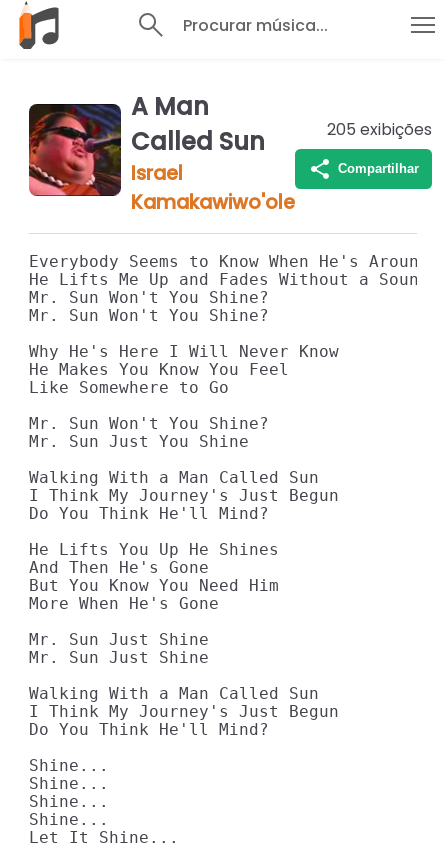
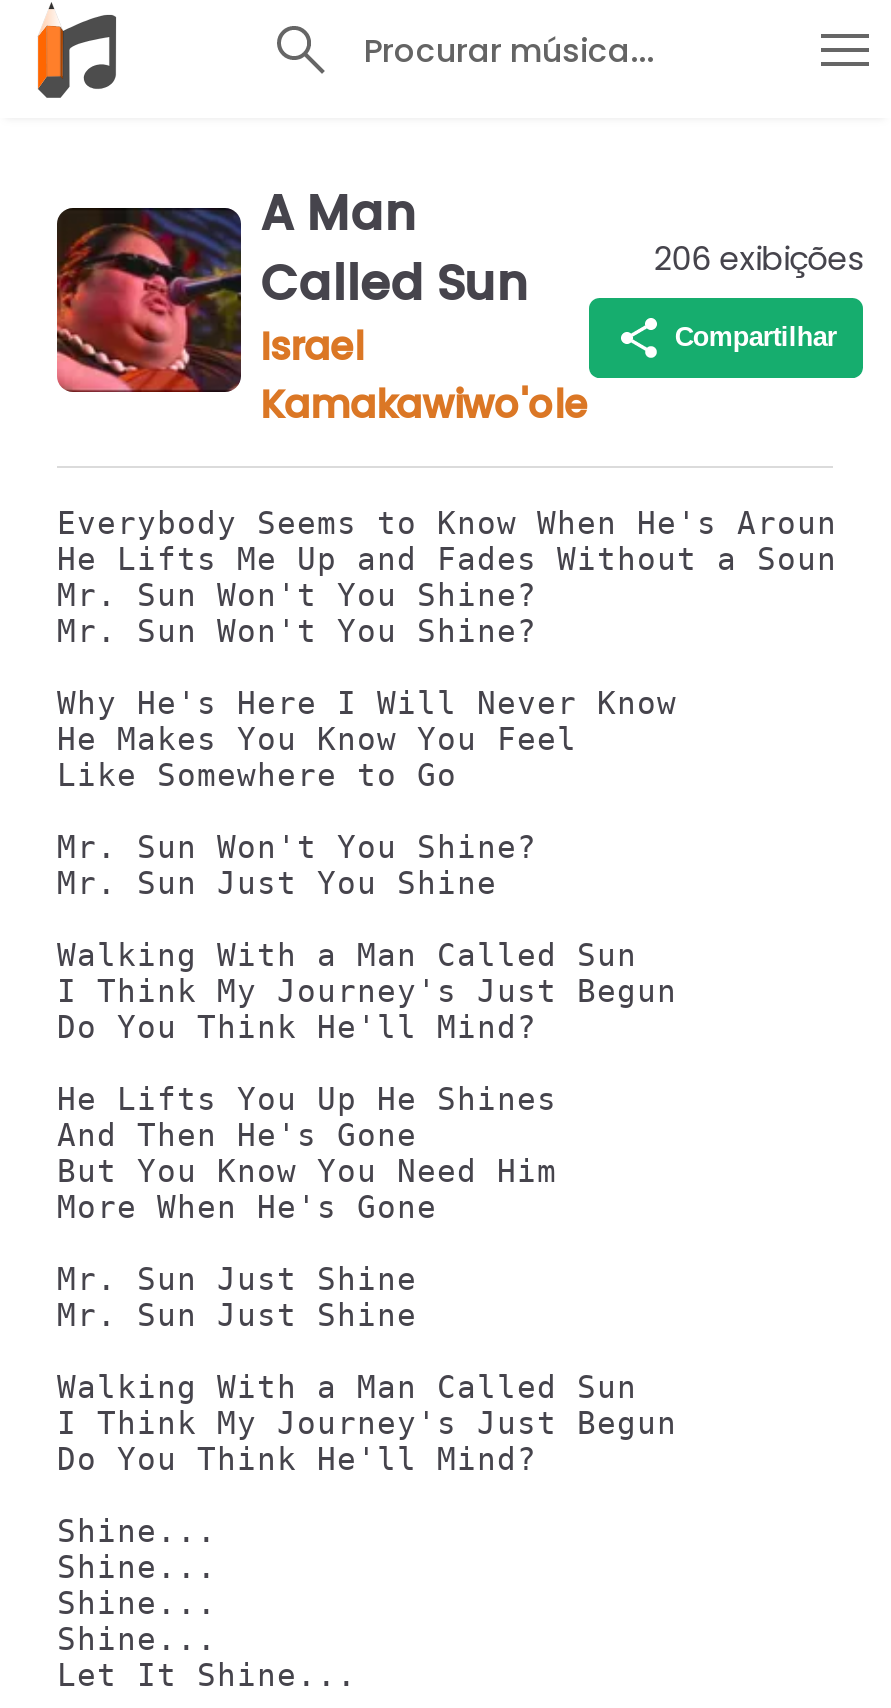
- 205 exibições
+ 206 exibições
